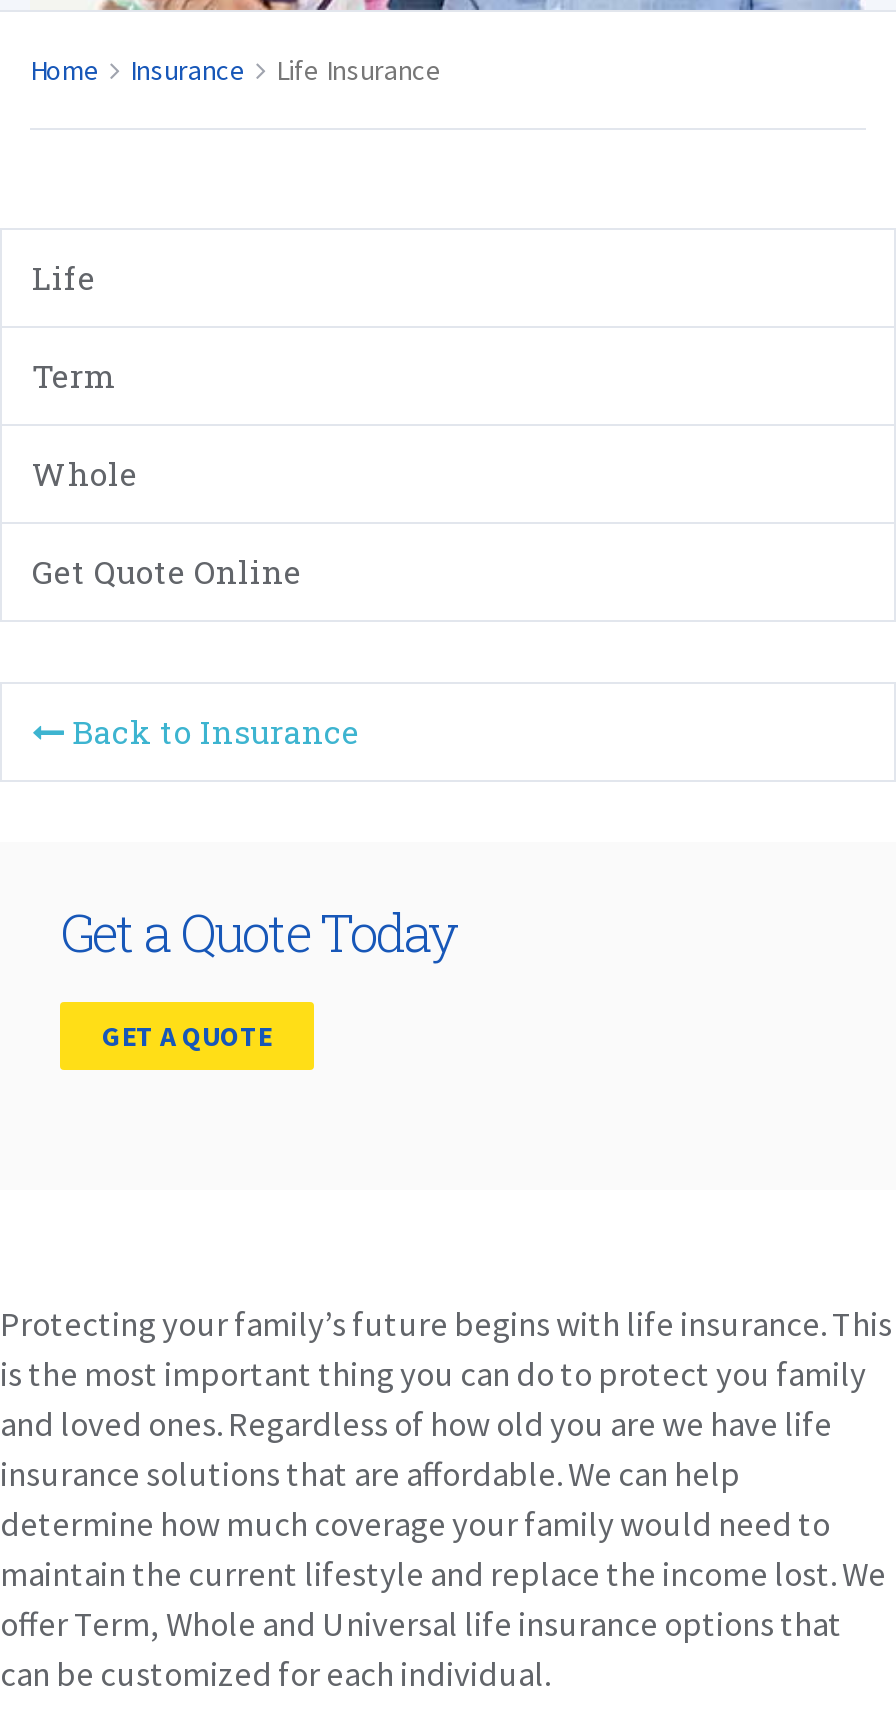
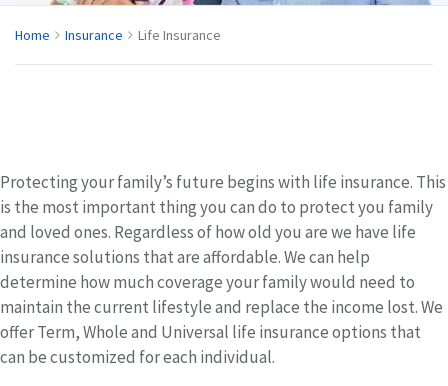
- Life
- Term
- Whole
- Get Quote Online

- Back to Insurance
- Get a Quote Today
- GET A QUOTE
